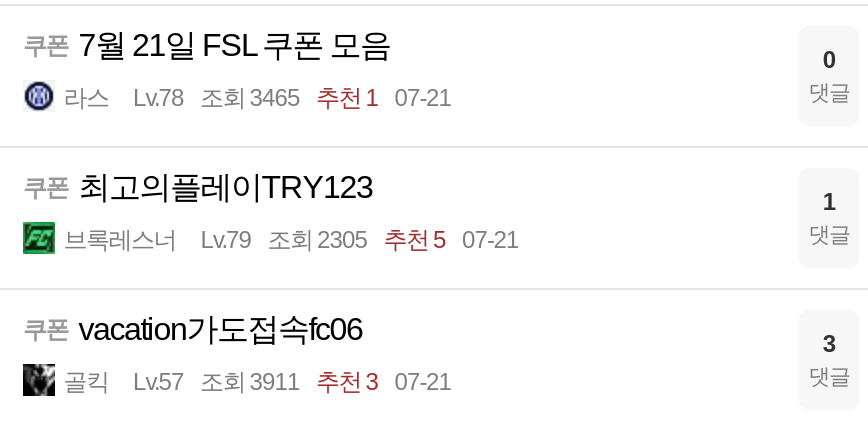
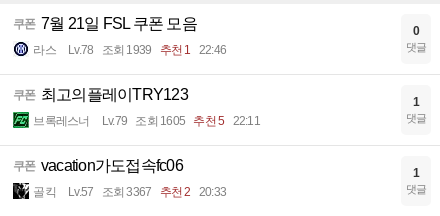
- 라스 Lv.78 조회 3465 추천 1 07-21
+ 라스 Lv.78 조회 1939 추천 1 22:46

- 브록레스너 Lv.79 조회 2305 추천 5 07-21
+ 브록레스너 Lv.79 조회 1605 추천 5 22:11

- 3
+ 1

- Lv.57 조회 3911 추천 3 07-21
+ Lv.57 조회 3367 추천 2 20:33
